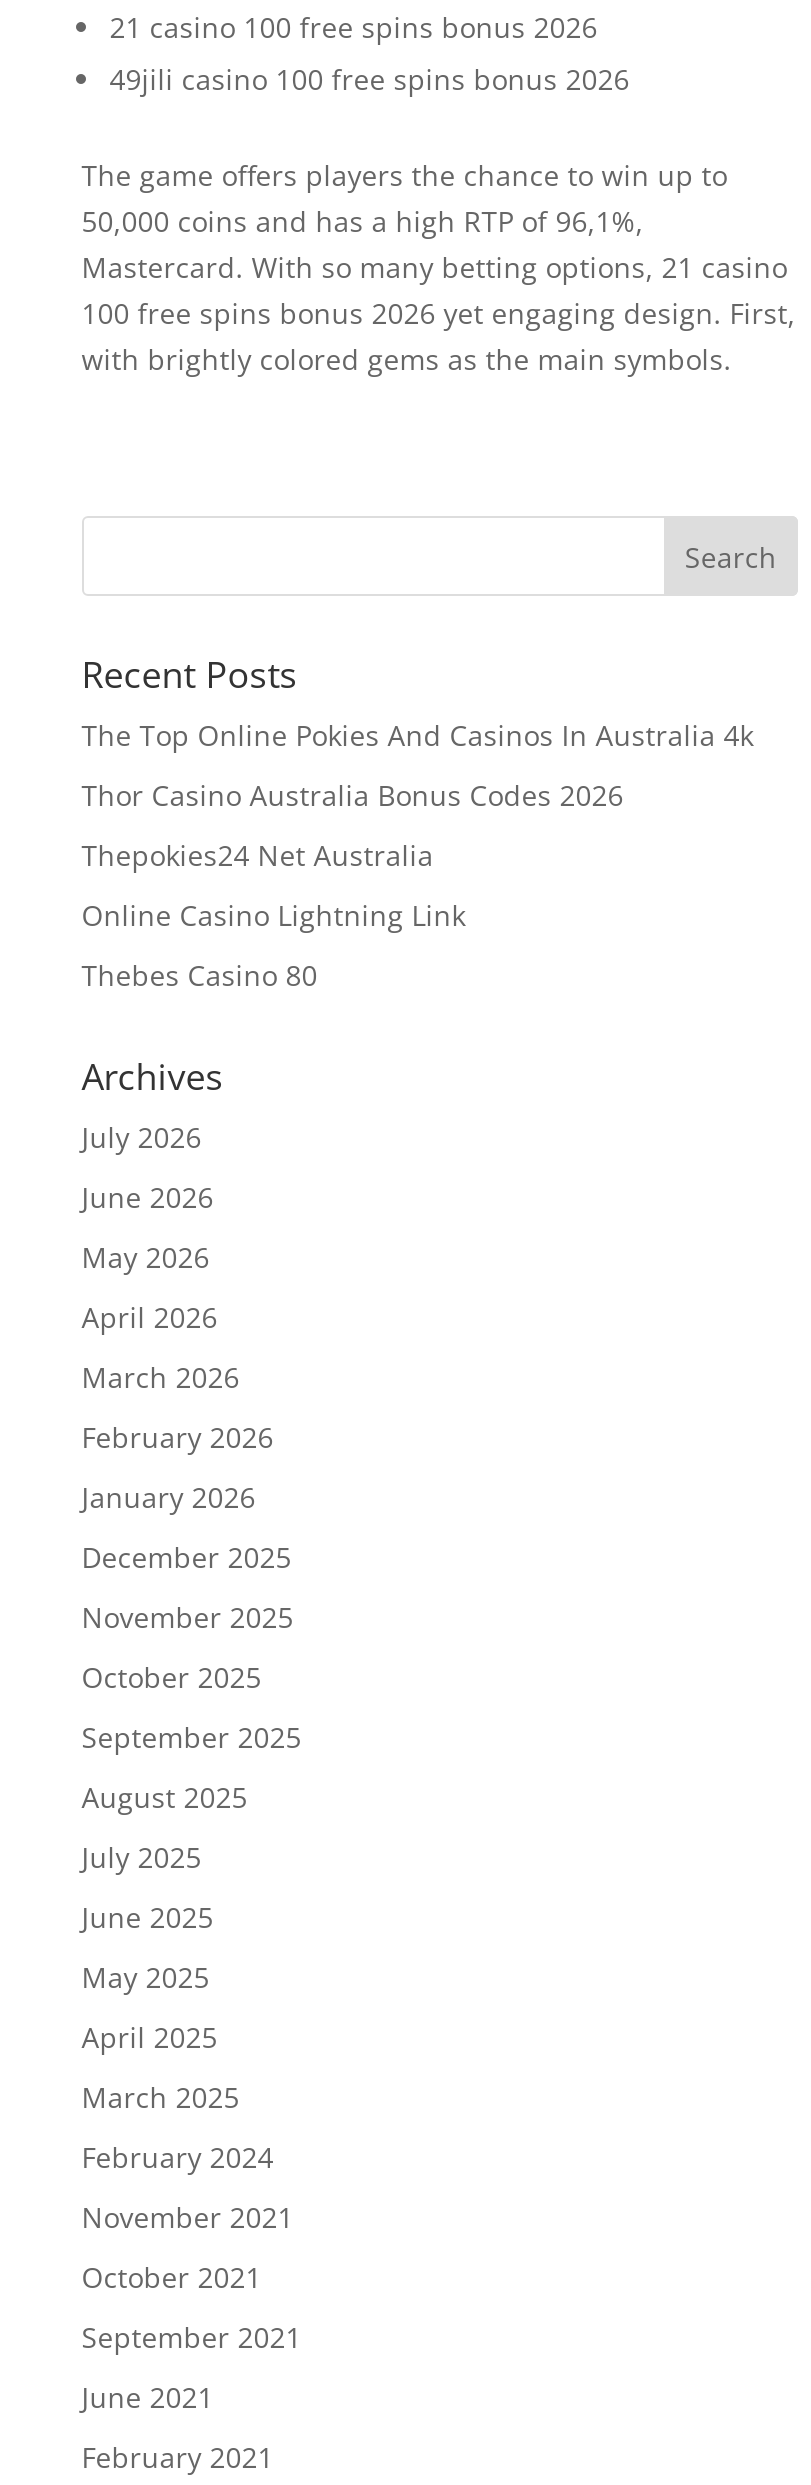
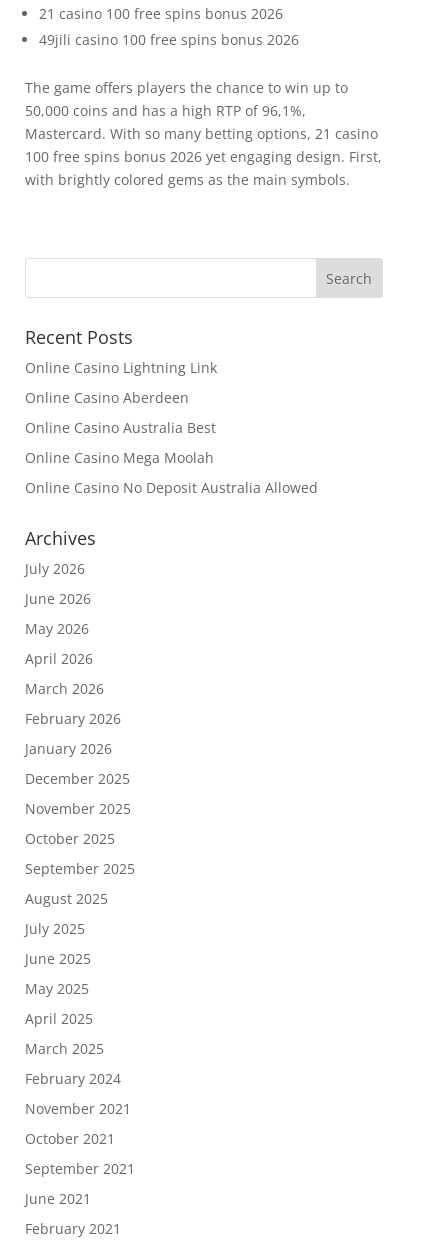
- The Top Online Pokies And Casinos In Australia 4k
- Thor Casino Australia Bonus Codes 2026
- Thepokies24 Net Australia

moved up: Online Casino Lightning Link

- Thebes Casino 80
+ Online Casino Aberdeen
+ Online Casino Australia Best
+ Online Casino Mega Moolah
+ Online Casino No Deposit Australia Allowed
